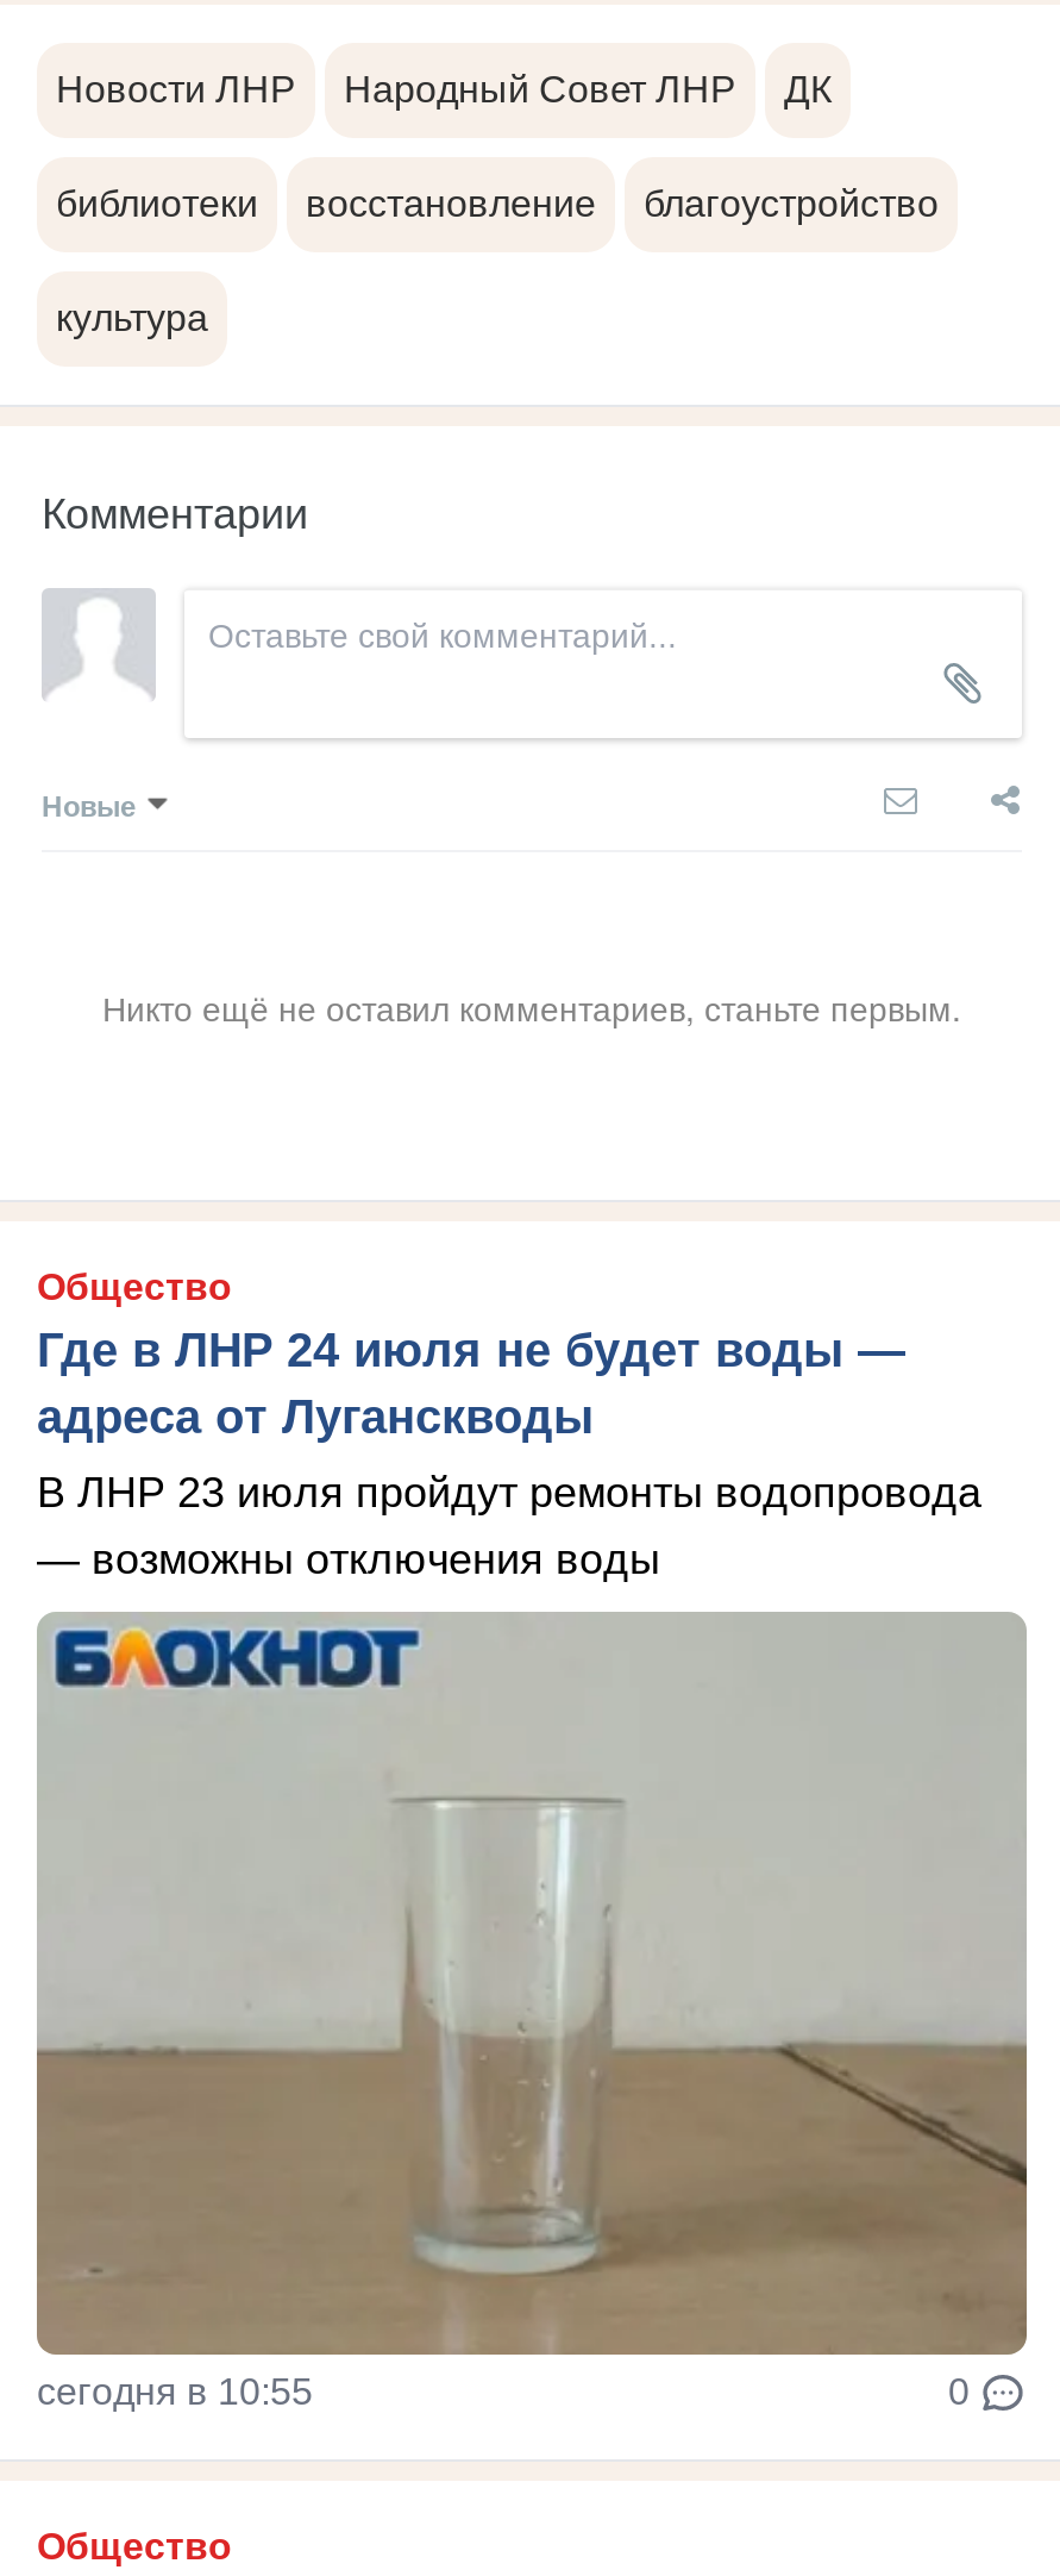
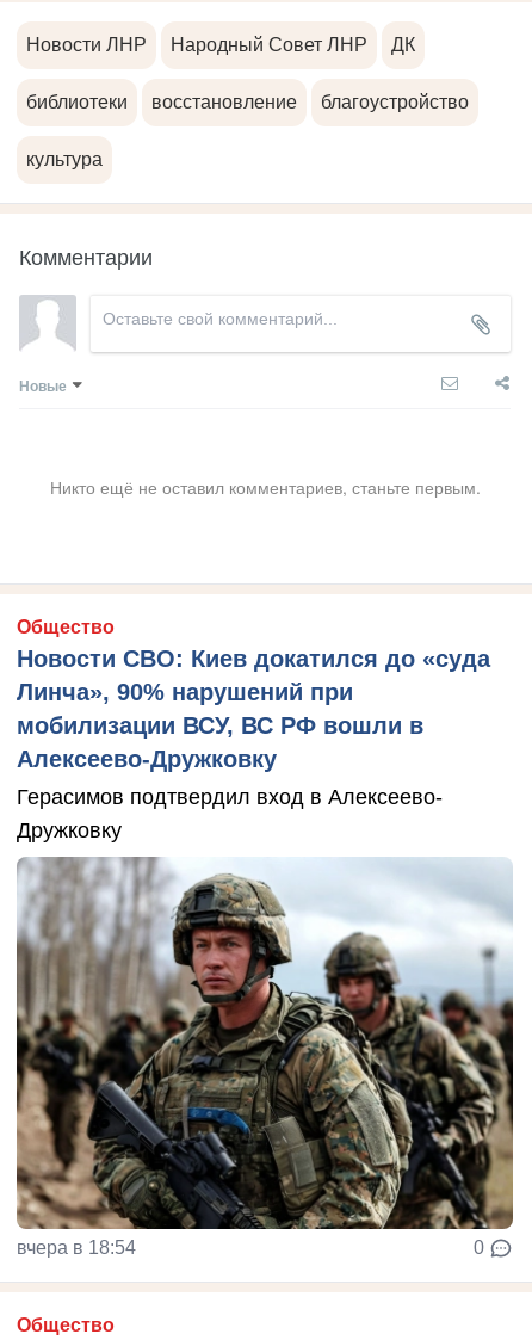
- Где в ЛНР 24 июля не будет воды —
- адреса от Луганскводы
+ Новости СВО: Киев докатился до «суда
+ Линча», 90% нарушений при
+ мобилизации ВСУ, ВС РФ вошли в
+ Алексеево-Дружковку

- В ЛНР 23 июля пройдут ремонты водопровода
- — возможны отключения воды
+ Герасимов подтвердил вход в Алексеево-
+ Дружковку

- [image]
- сегодня в 10:55
+ [image]
+ вчера в 18:54
